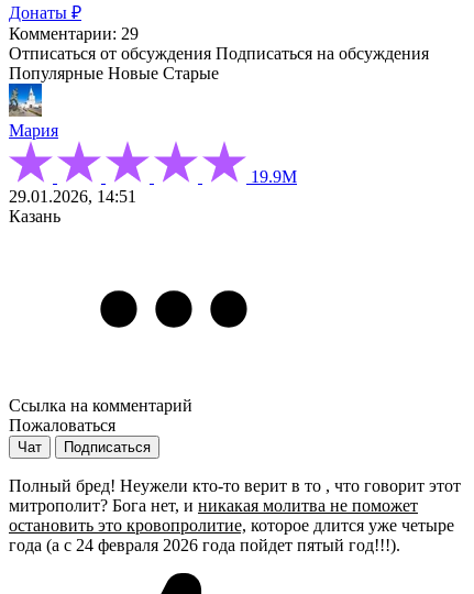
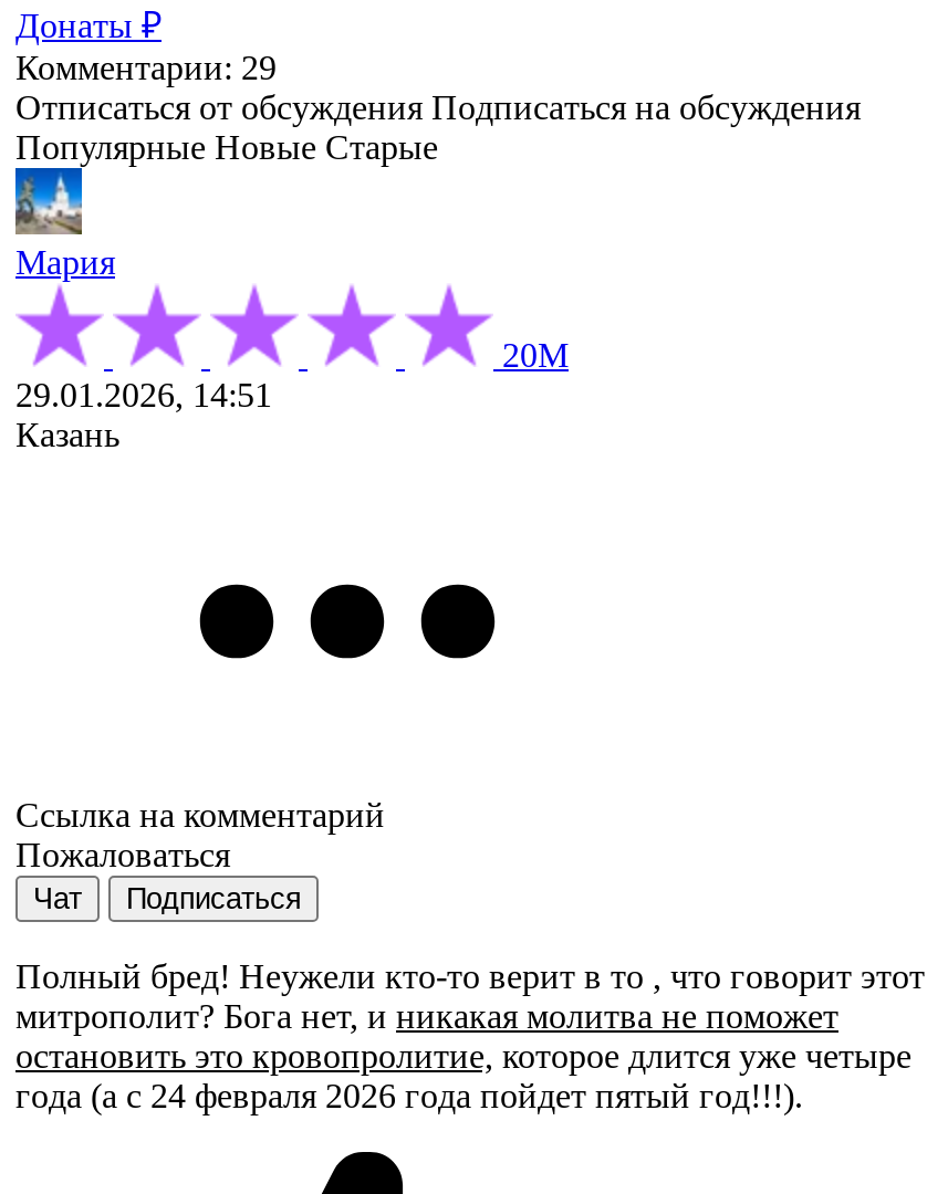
- 19.9М
+ 20М
